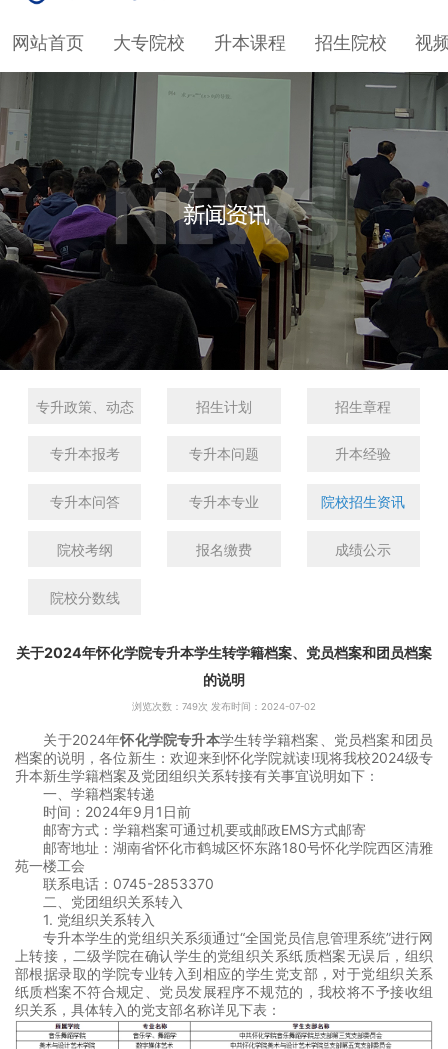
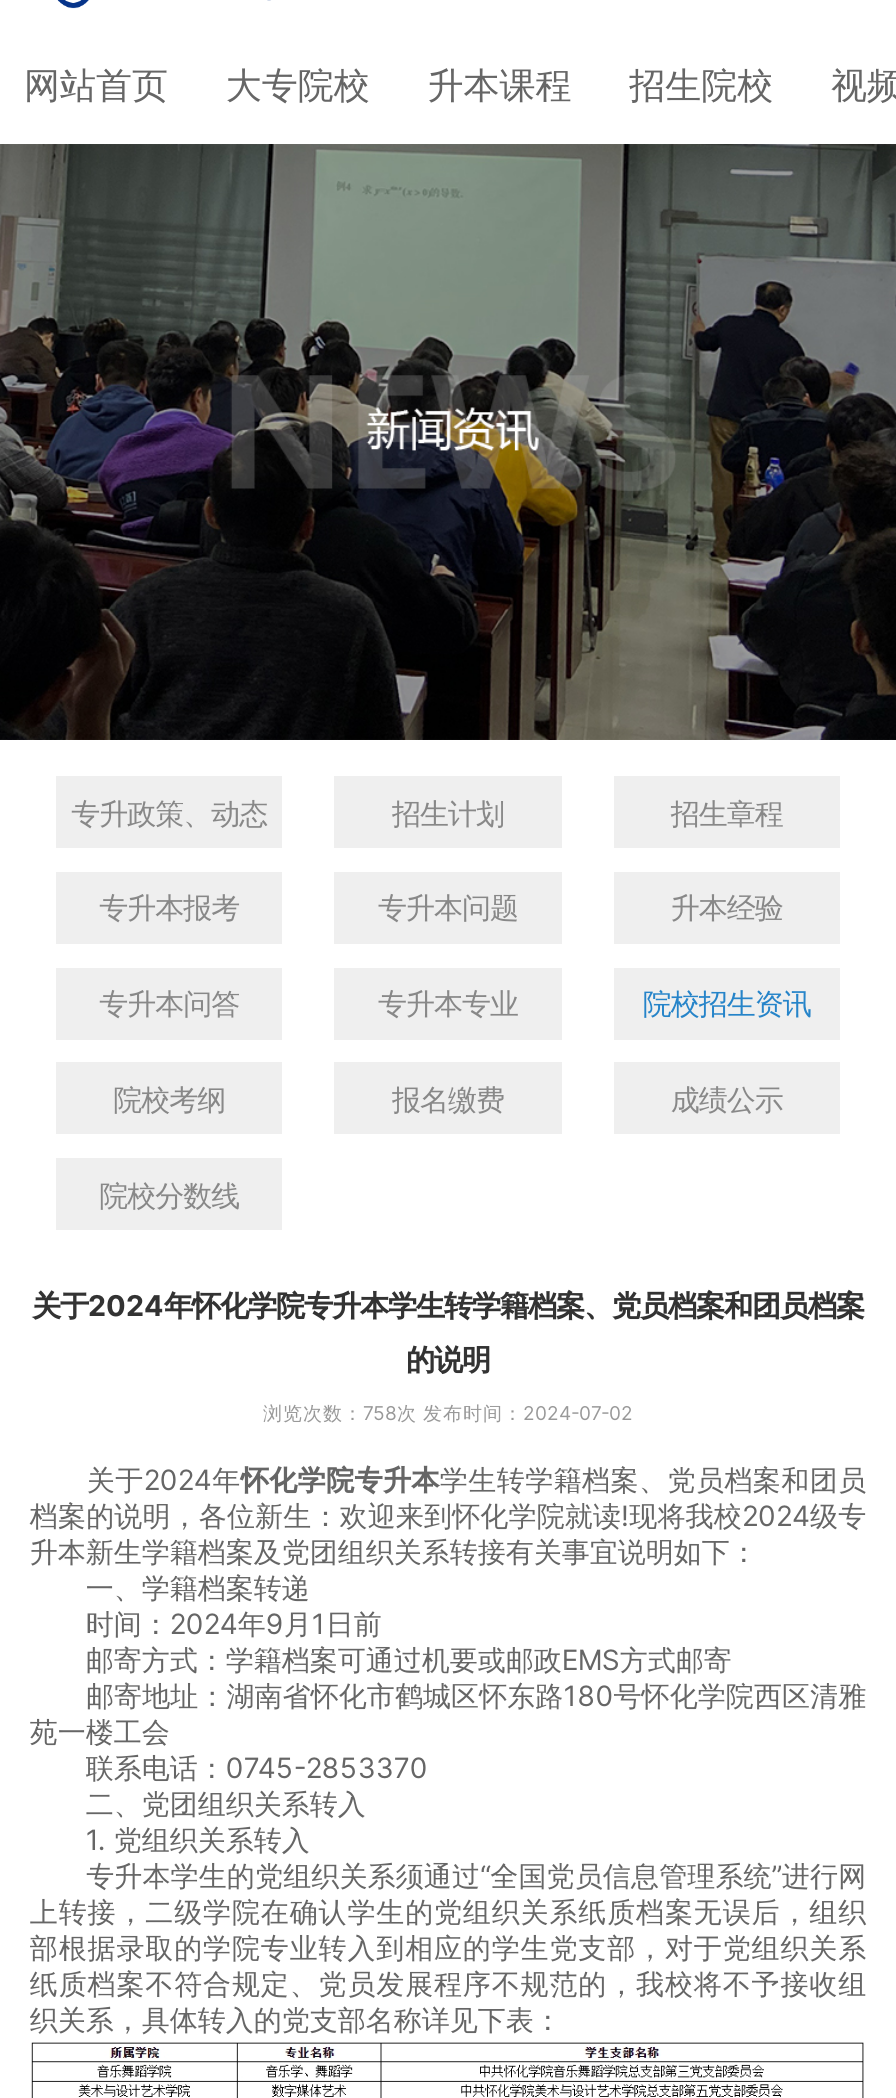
- 浏览次数：749次 发布时间：2024-07-02
+ 浏览次数：758次 发布时间：2024-07-02
